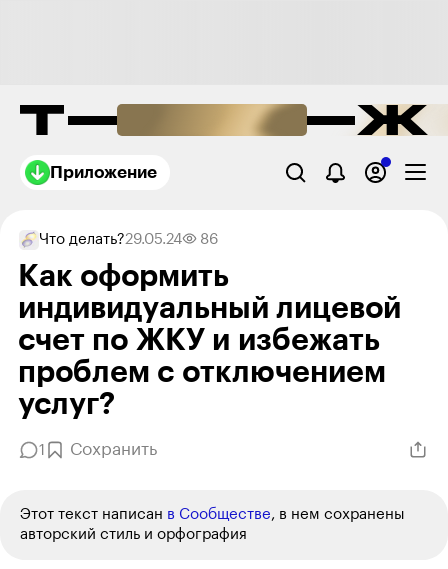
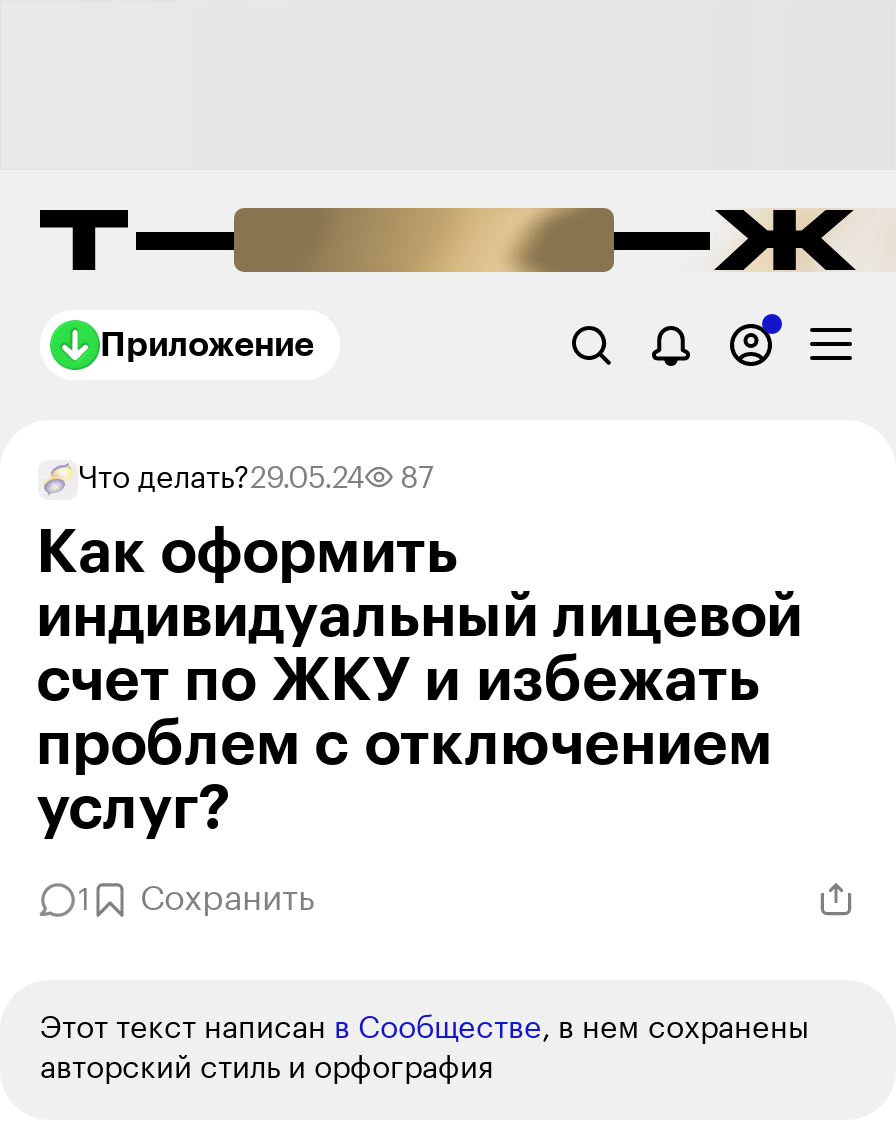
- Что делать?29.05.24 86
+ Что делать?29.05.24 87
